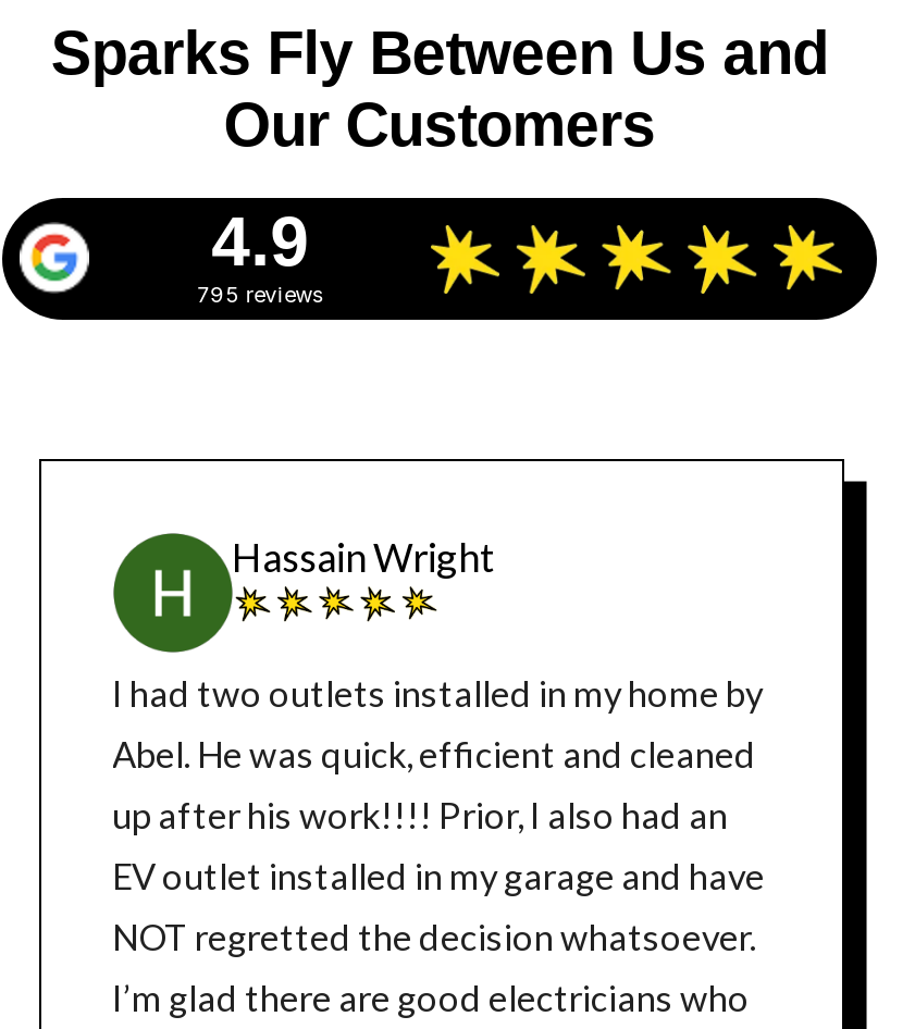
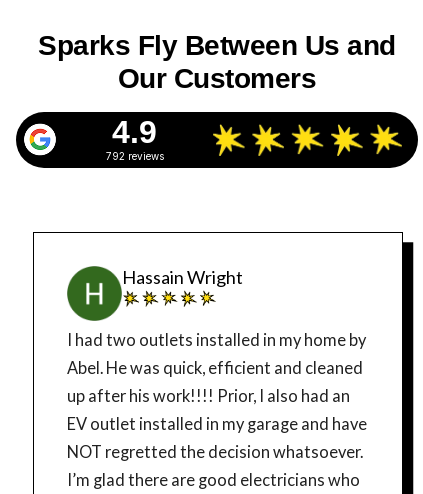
- 795 reviews
+ 792 reviews
